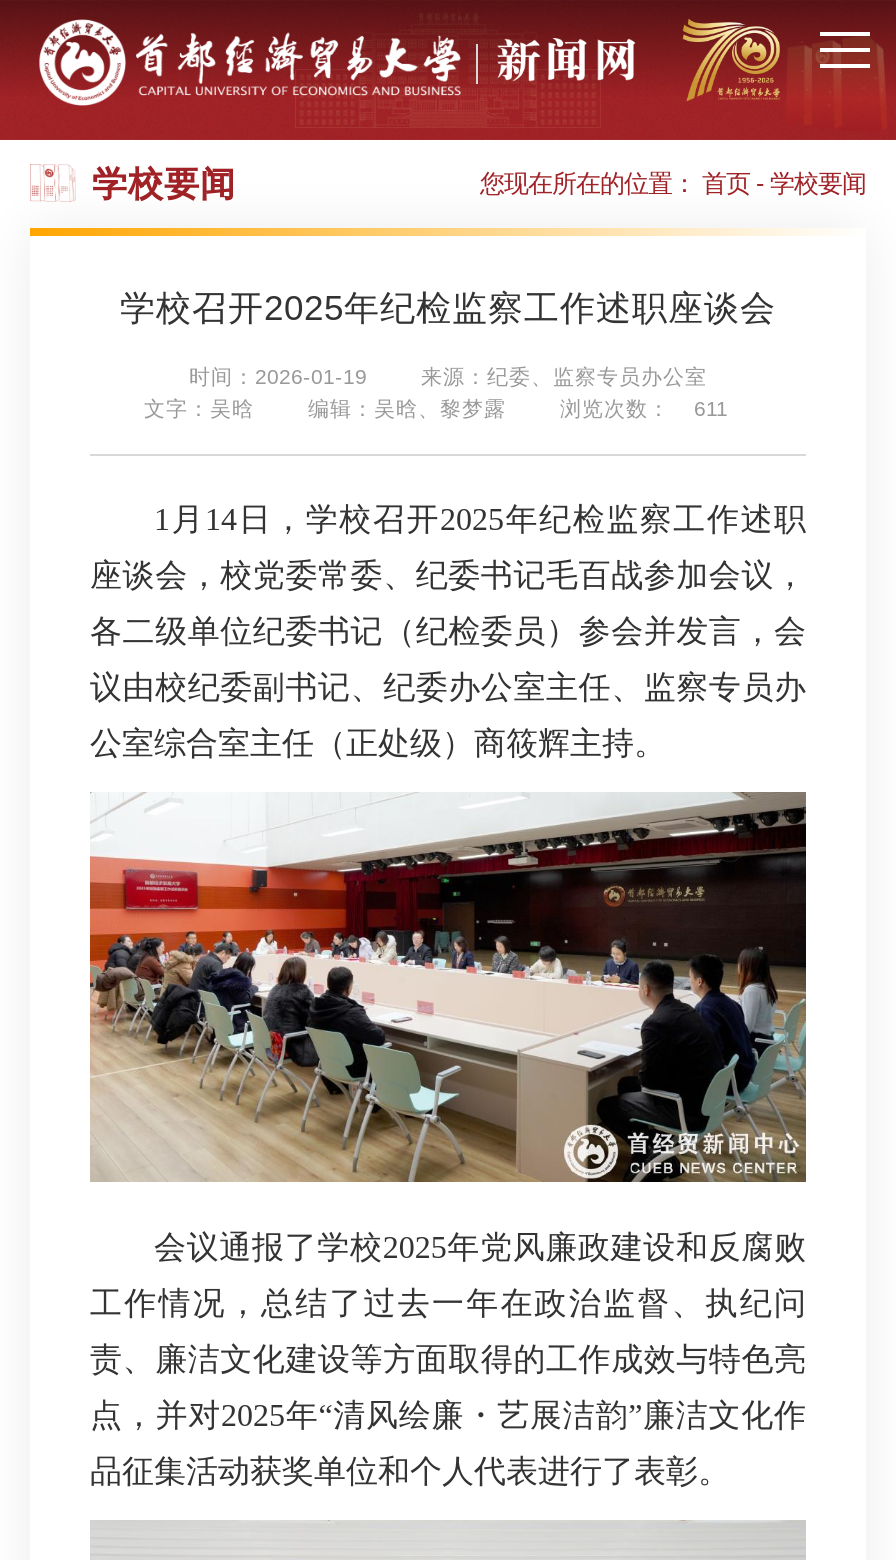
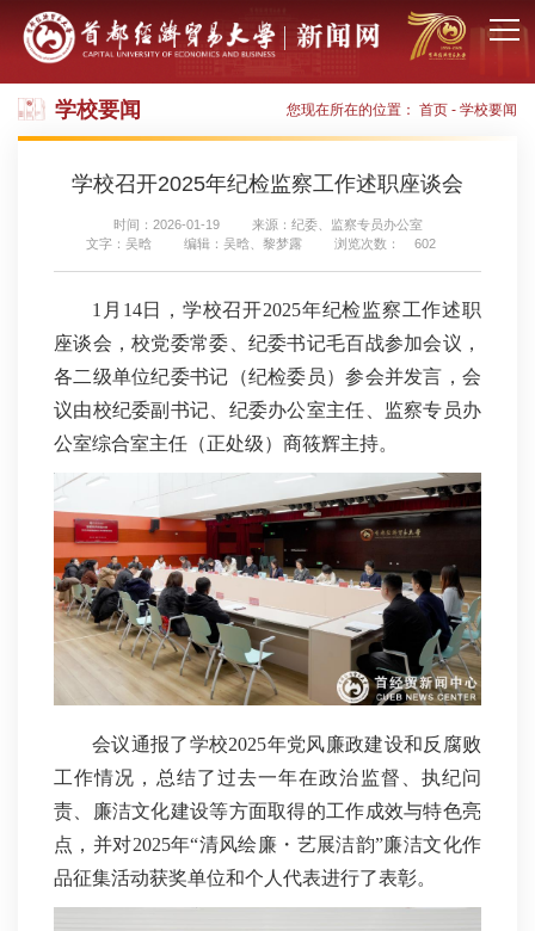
- 浏览次数： 611
+ 浏览次数： 602
